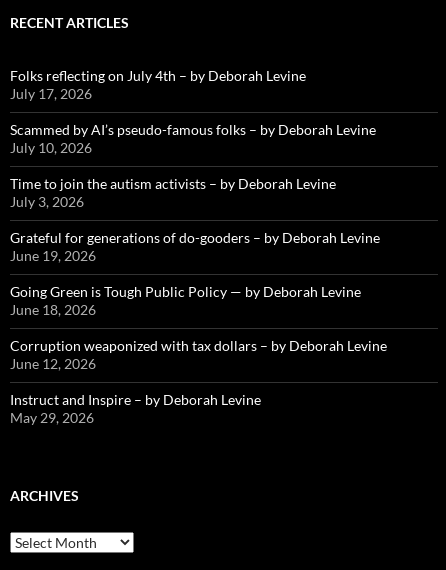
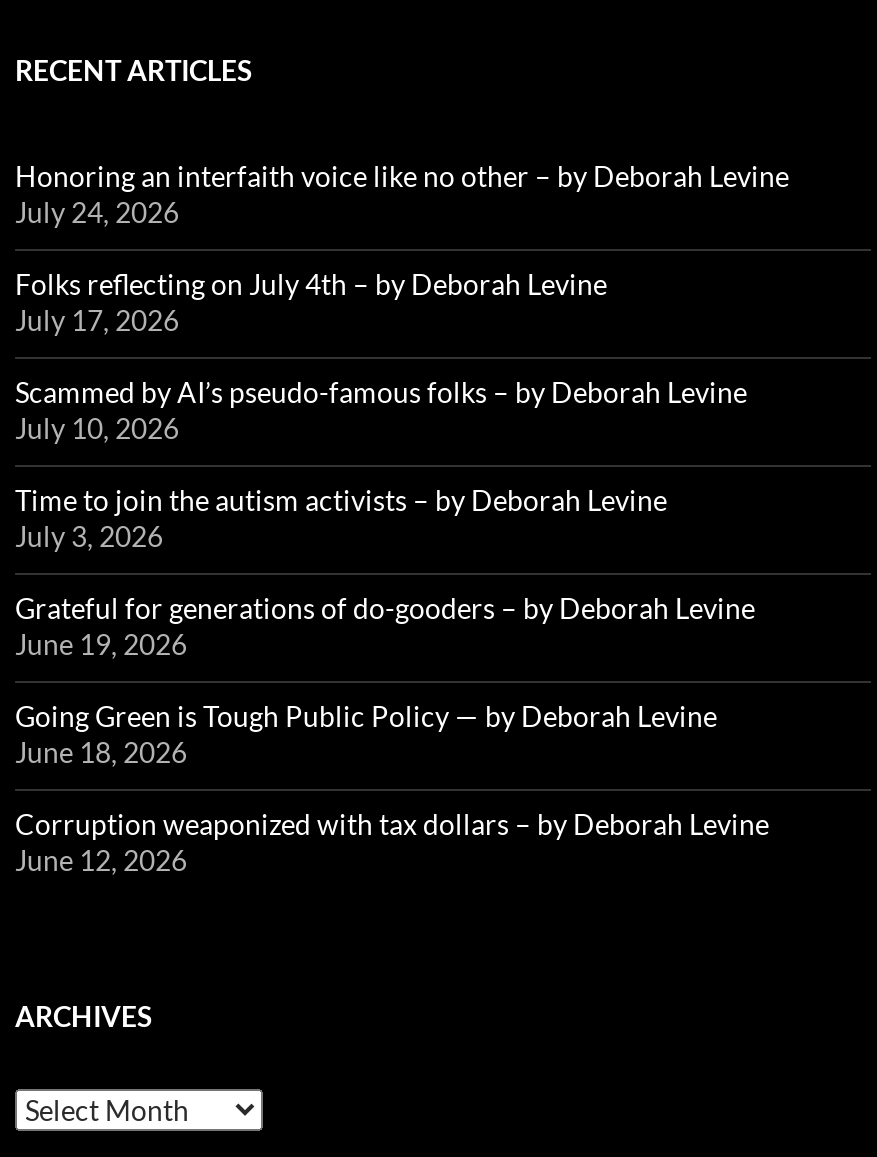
+ Honoring an interfaith voice like no other – by Deborah Levine
+ July 24, 2026

moved down: Folks reflecting on July 4th – by Deborah Levine | July 17, 2026 | Scammed by AI’s pseudo-famous folks – by Deborah Levine | ... | Corruption weaponized with tax dollars – by Deborah Levine | June 12, 2026

- Instruct and Inspire – by Deborah Levine
- May 29, 2026
